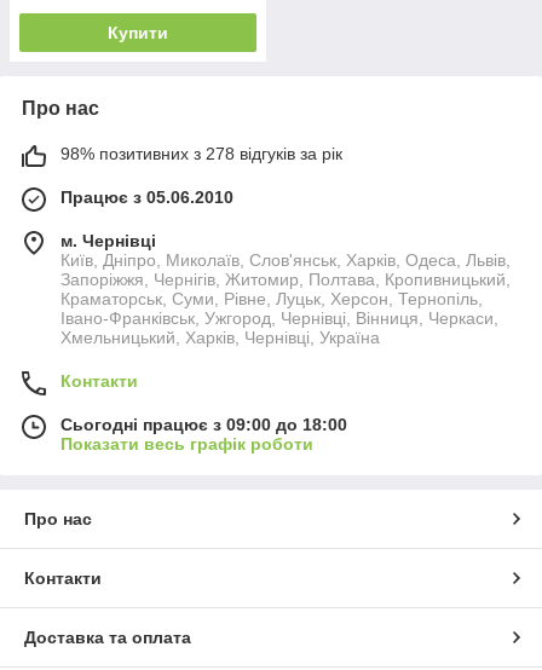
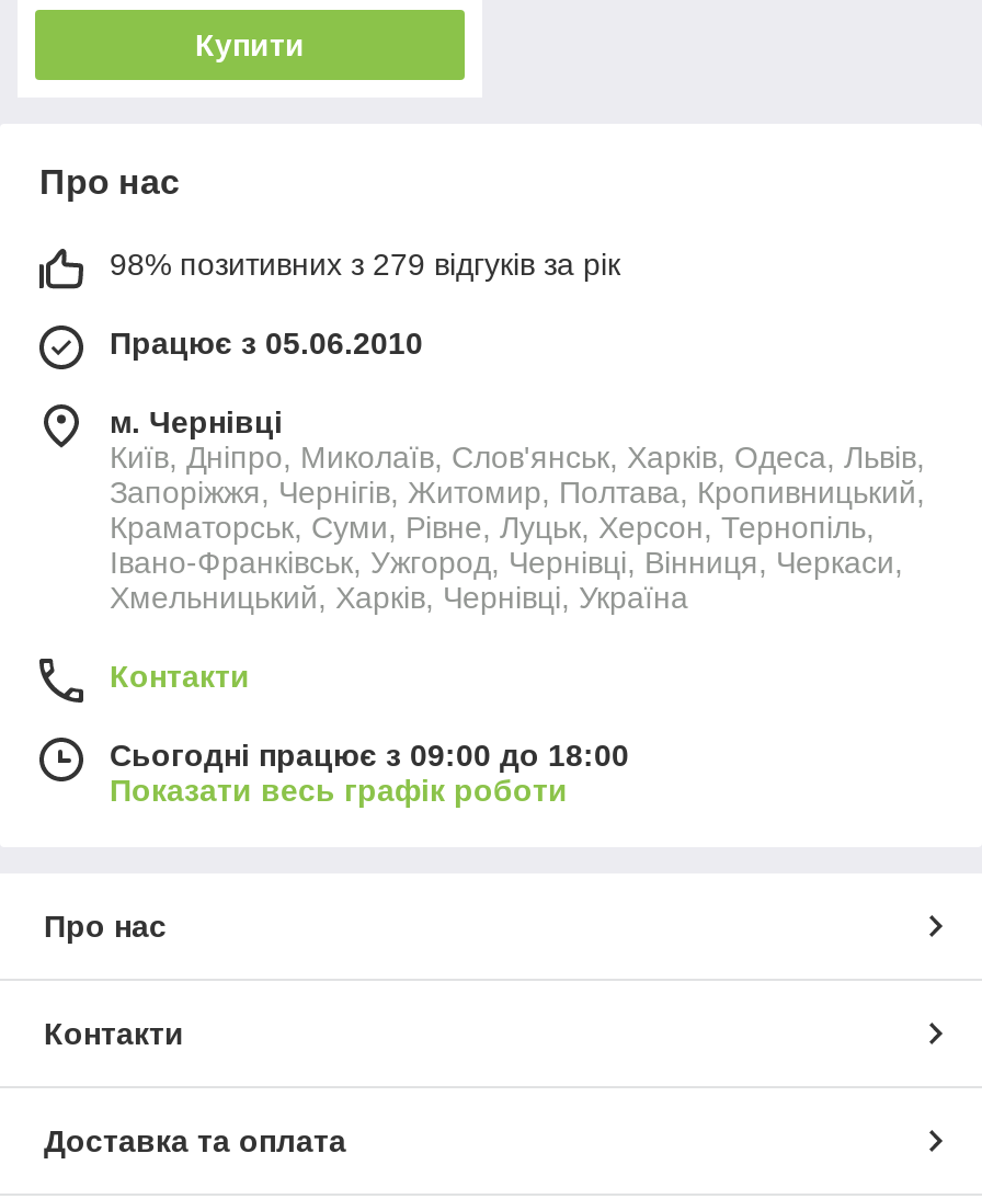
- 98% позитивних з 278 відгуків за рік
+ 98% позитивних з 279 відгуків за рік
